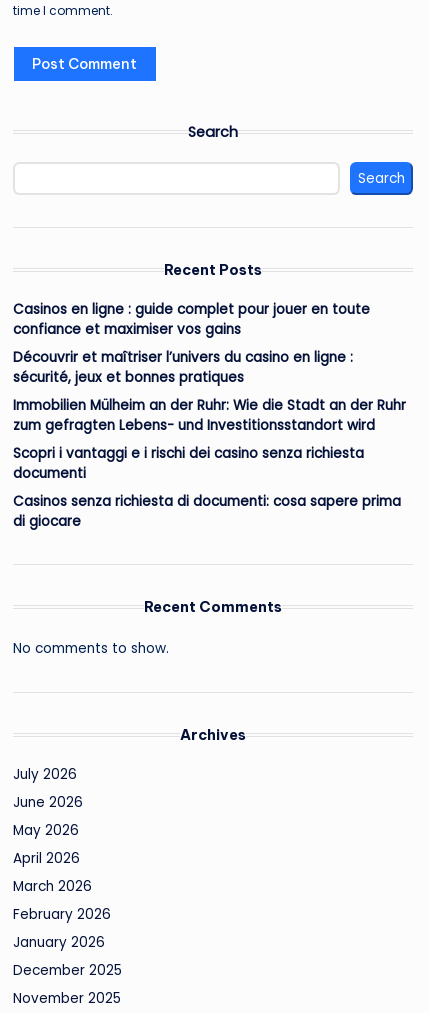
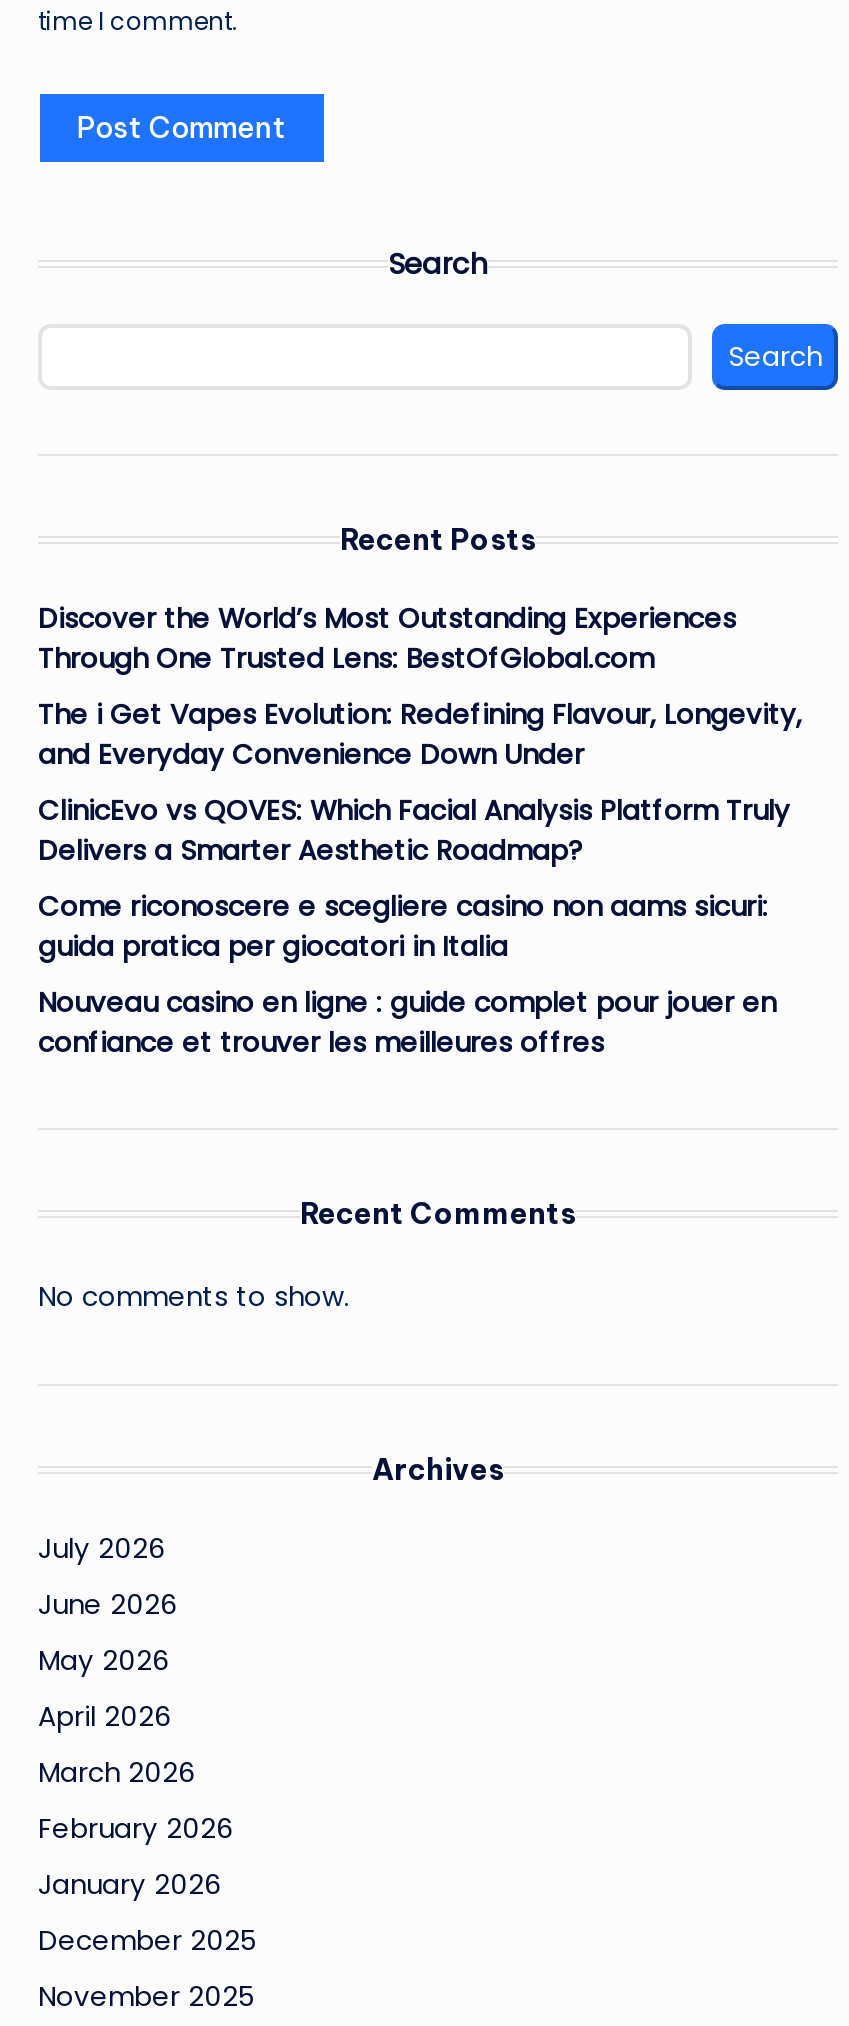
- Casinos en ligne : guide complet pour jouer en toute
- confiance et maximiser vos gains
+ Discover the World’s Most Outstanding Experiences
+ Through One Trusted Lens: BestOfGlobal.com

- Découvrir et maîtriser l’univers du casino en ligne :
- sécurité, jeux et bonnes pratiques
+ The i Get Vapes Evolution: Redefining Flavour, Longevity,
+ and Everyday Convenience Down Under

- Immobilien Mülheim an der Ruhr: Wie die Stadt an der Ruhr
- zum gefragten Lebens- und Investitionsstandort wird
+ ClinicEvo vs QOVES: Which Facial Analysis Platform Truly
+ Delivers a Smarter Aesthetic Roadmap?

- Scopri i vantaggi e i rischi dei casino senza richiesta
- documenti
+ Come riconoscere e scegliere casino non aams sicuri:
+ guida pratica per giocatori in Italia

- Casinos senza richiesta di documenti: cosa sapere prima
- di giocare
+ Nouveau casino en ligne : guide complet pour jouer en
+ confiance et trouver les meilleures offres
